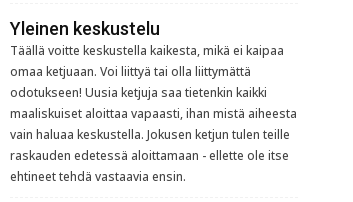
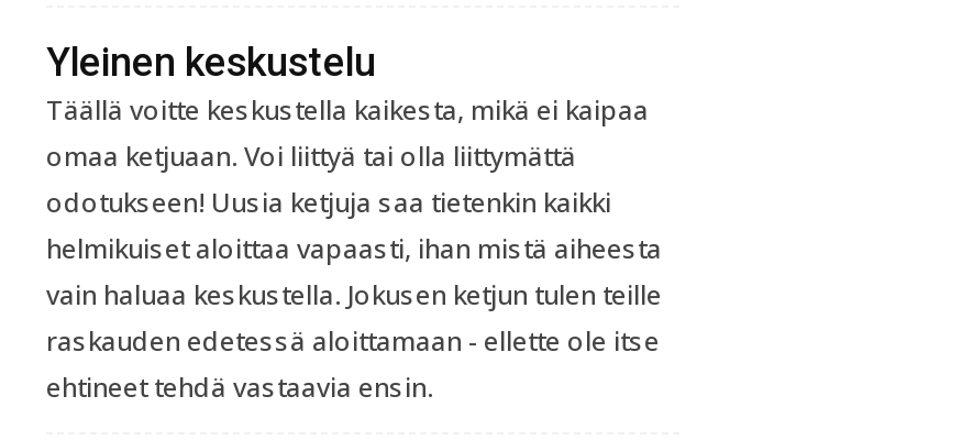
- maaliskuiset aloittaa vapaasti, ihan mistä aiheesta
+ helmikuiset aloittaa vapaasti, ihan mistä aiheesta
